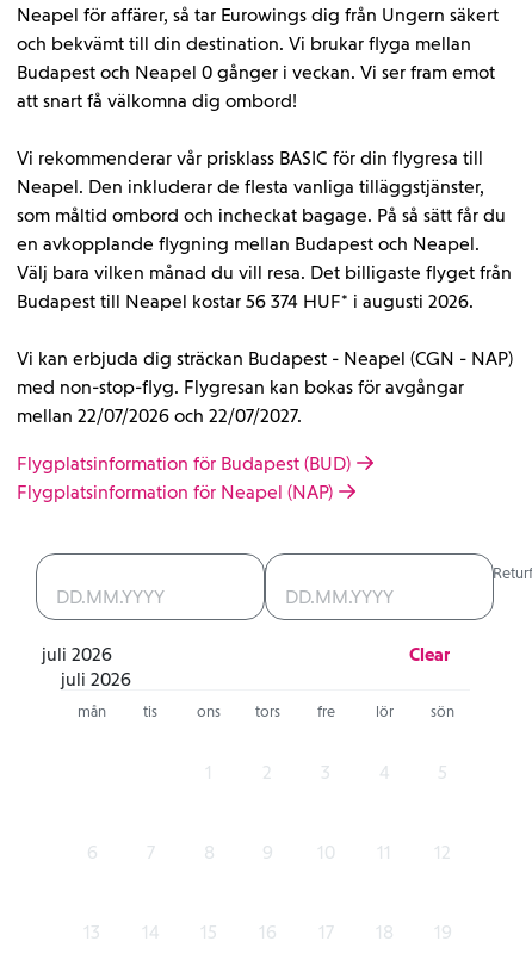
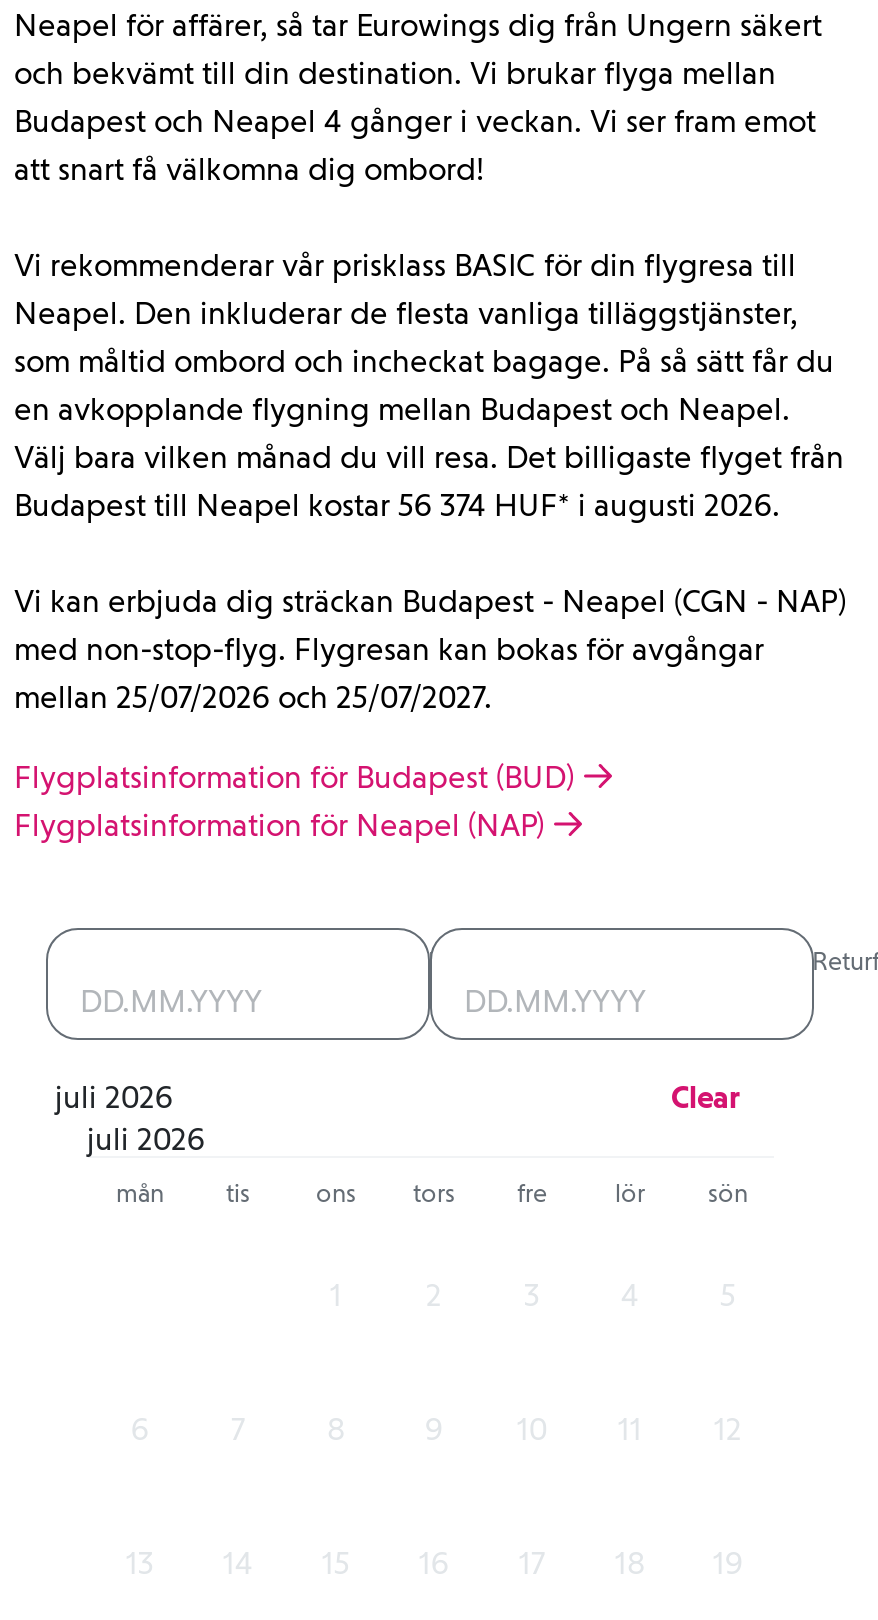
- Budapest och Neapel 0 gånger i veckan. Vi ser fram emot
+ Budapest och Neapel 4 gånger i veckan. Vi ser fram emot

- mellan 22/07/2026 och 22/07/2027.
+ mellan 25/07/2026 och 25/07/2027.
